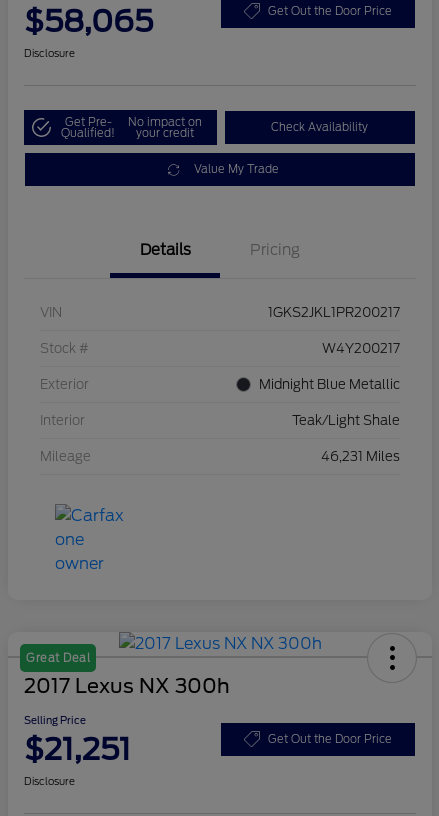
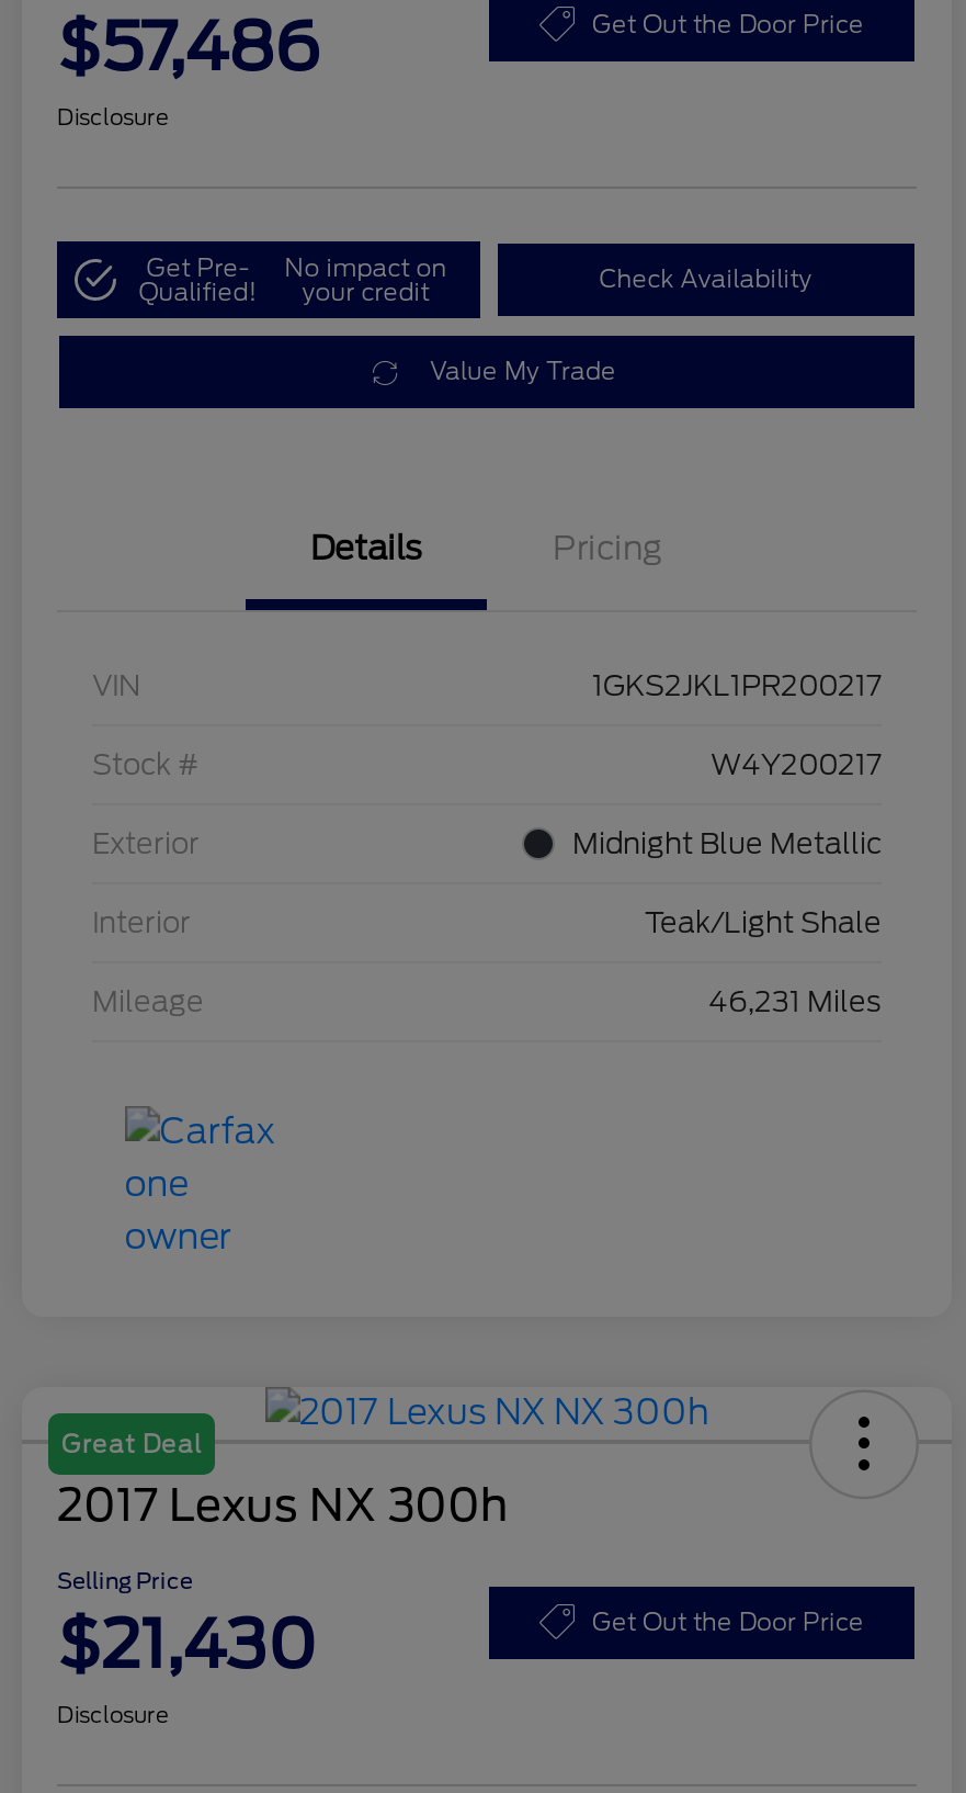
- $58,065
+ $57,486

- $21,251
+ $21,430
